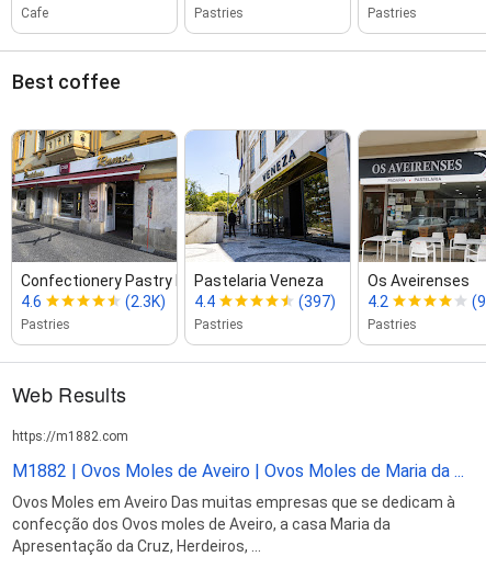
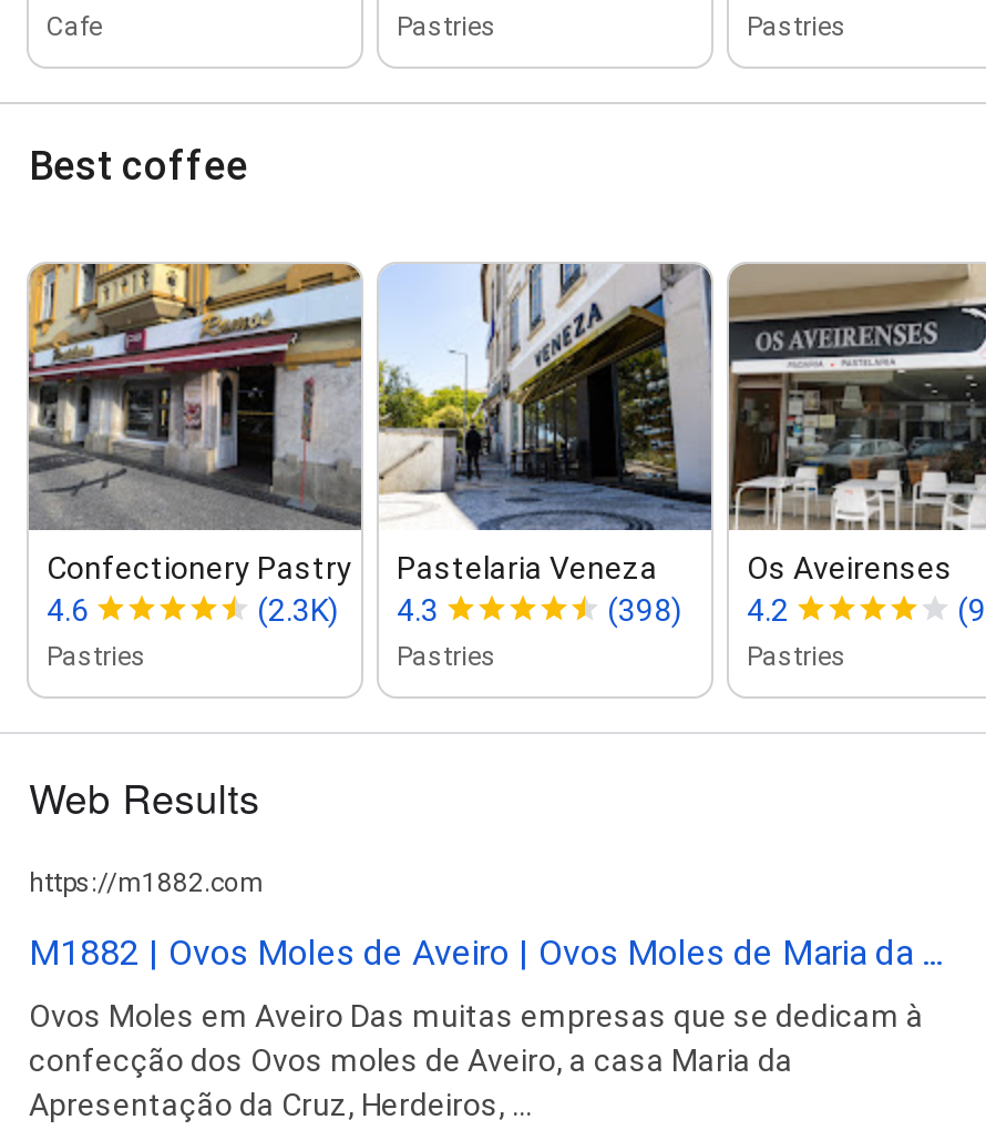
- (2.3K) 4.4
+ (2.3K) 4.3

- (397) 4.2
+ (398) 4.2
